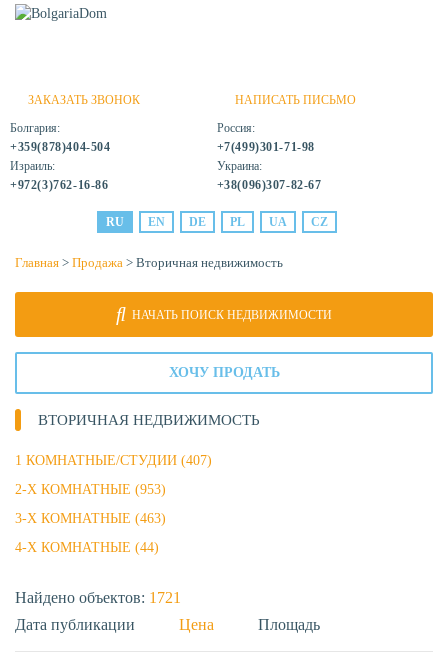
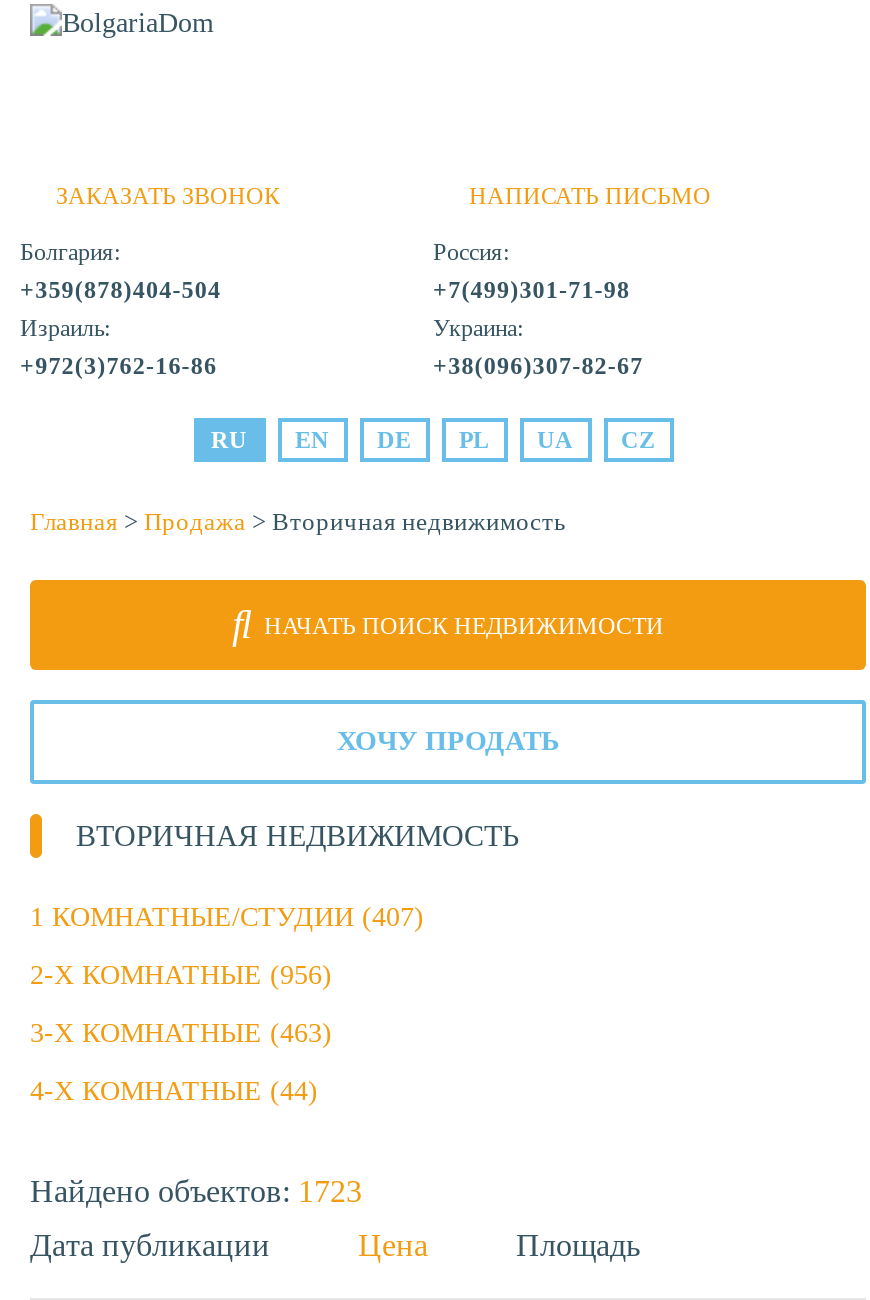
- 2-Х КОМНАТНЫЕ (953)
+ 2-Х КОМНАТНЫЕ (956)

- Найдено объектов: 1721
+ Найдено объектов: 1723
